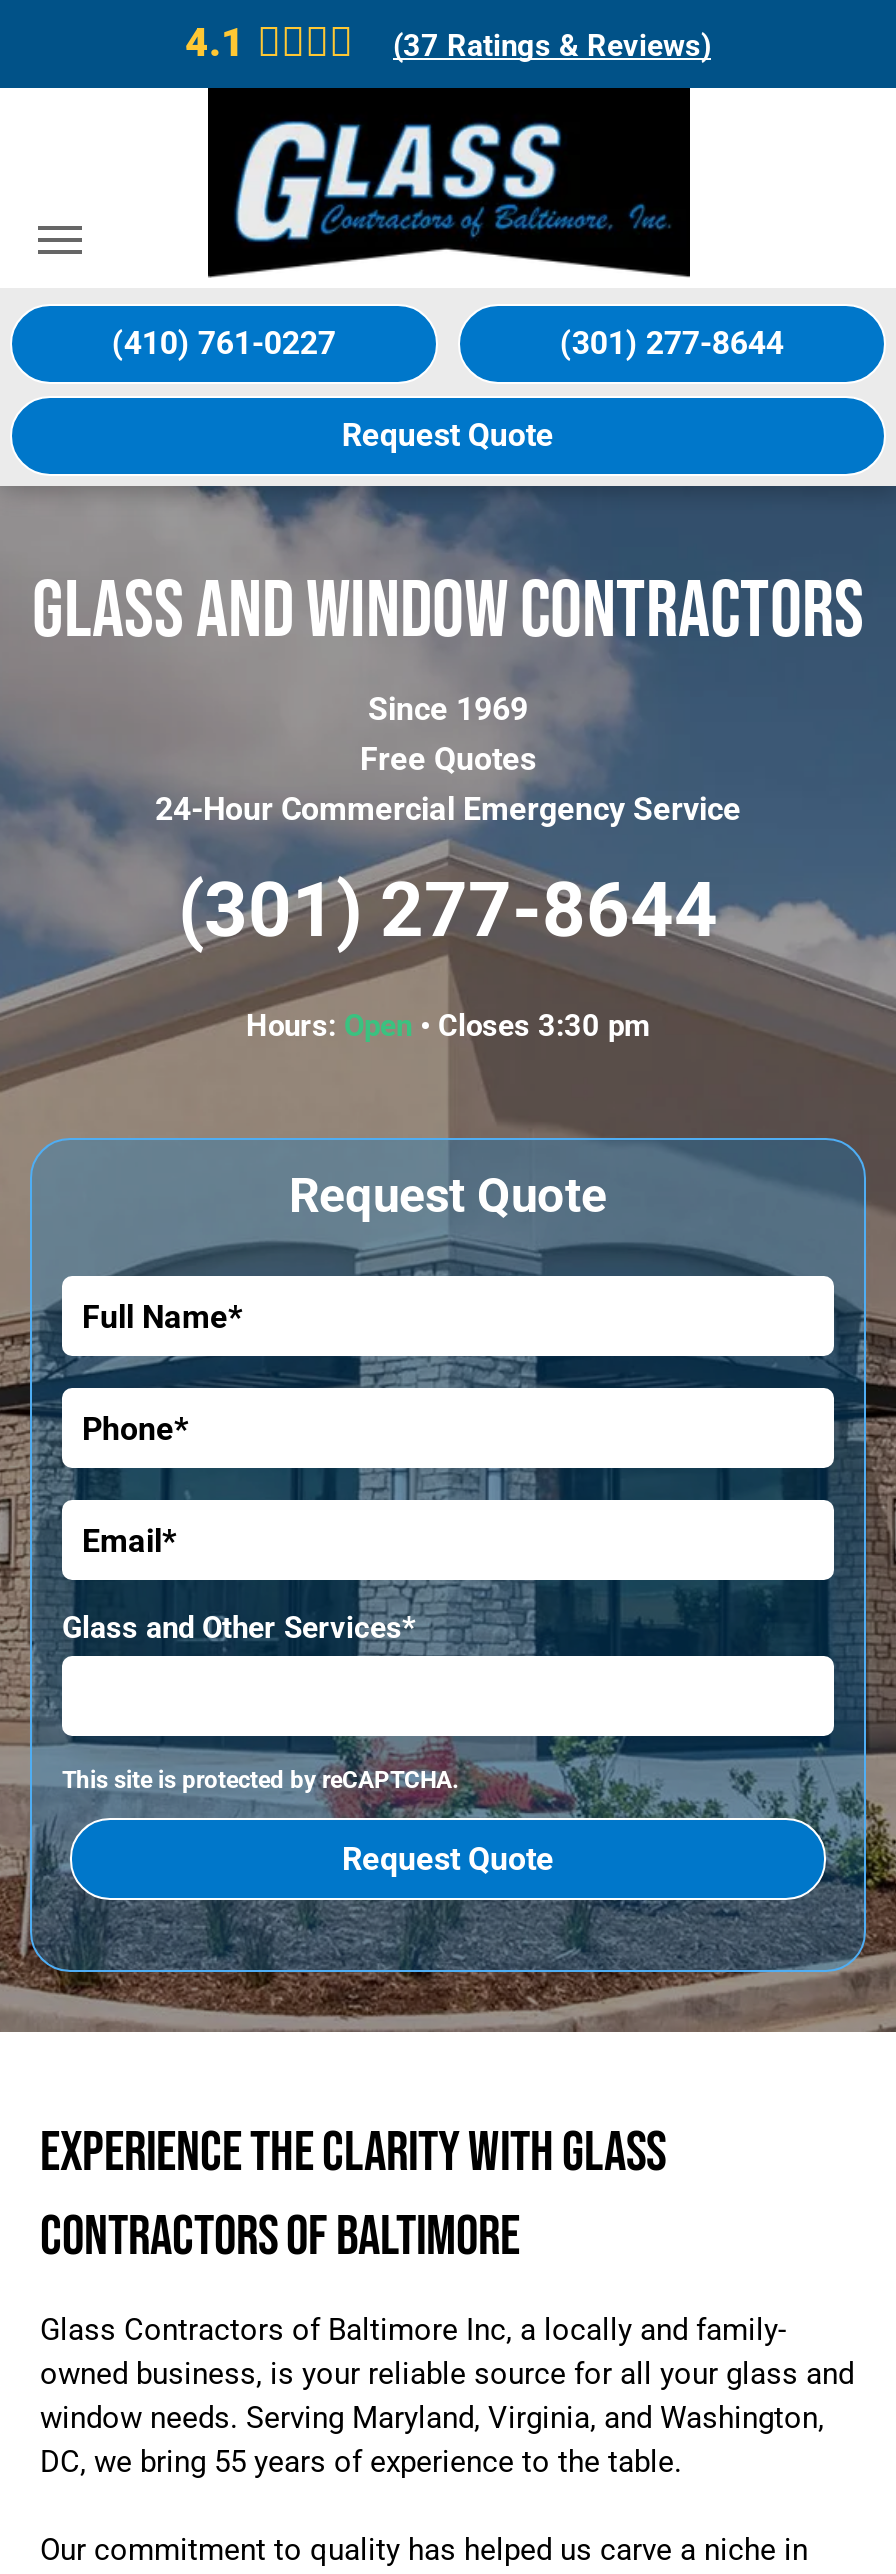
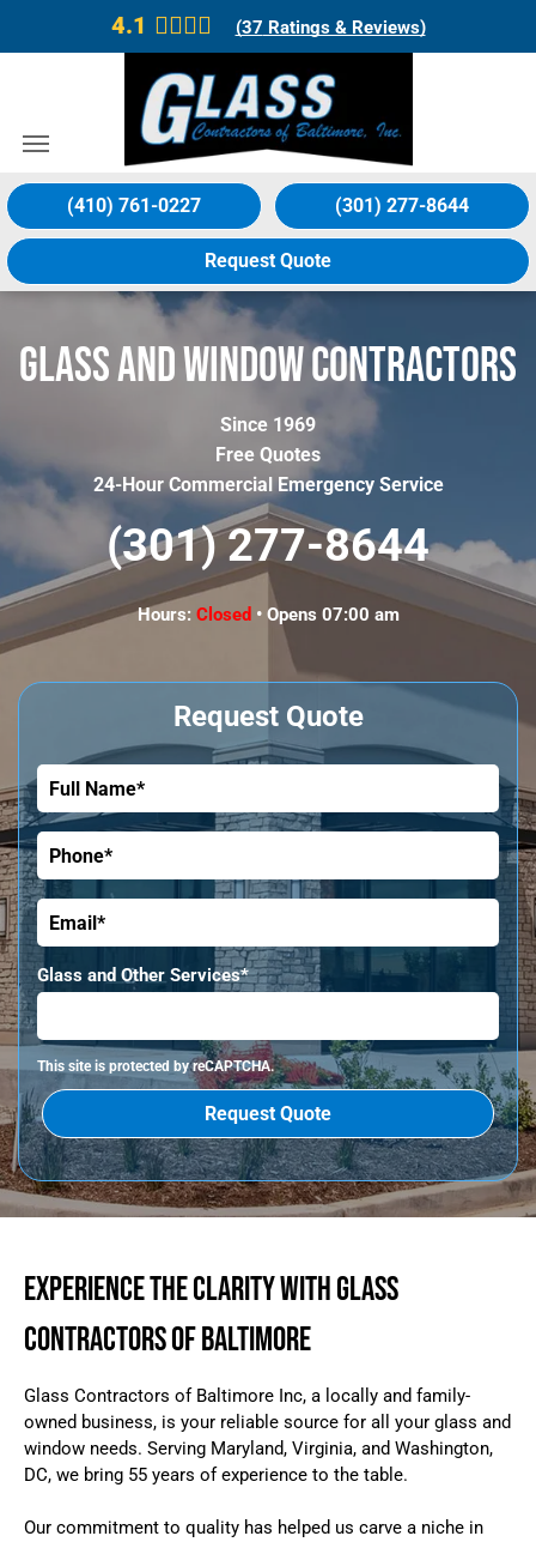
- Hours: Open • Closes 3:30 pm
+ Hours: Closed • Opens 07:00 am
